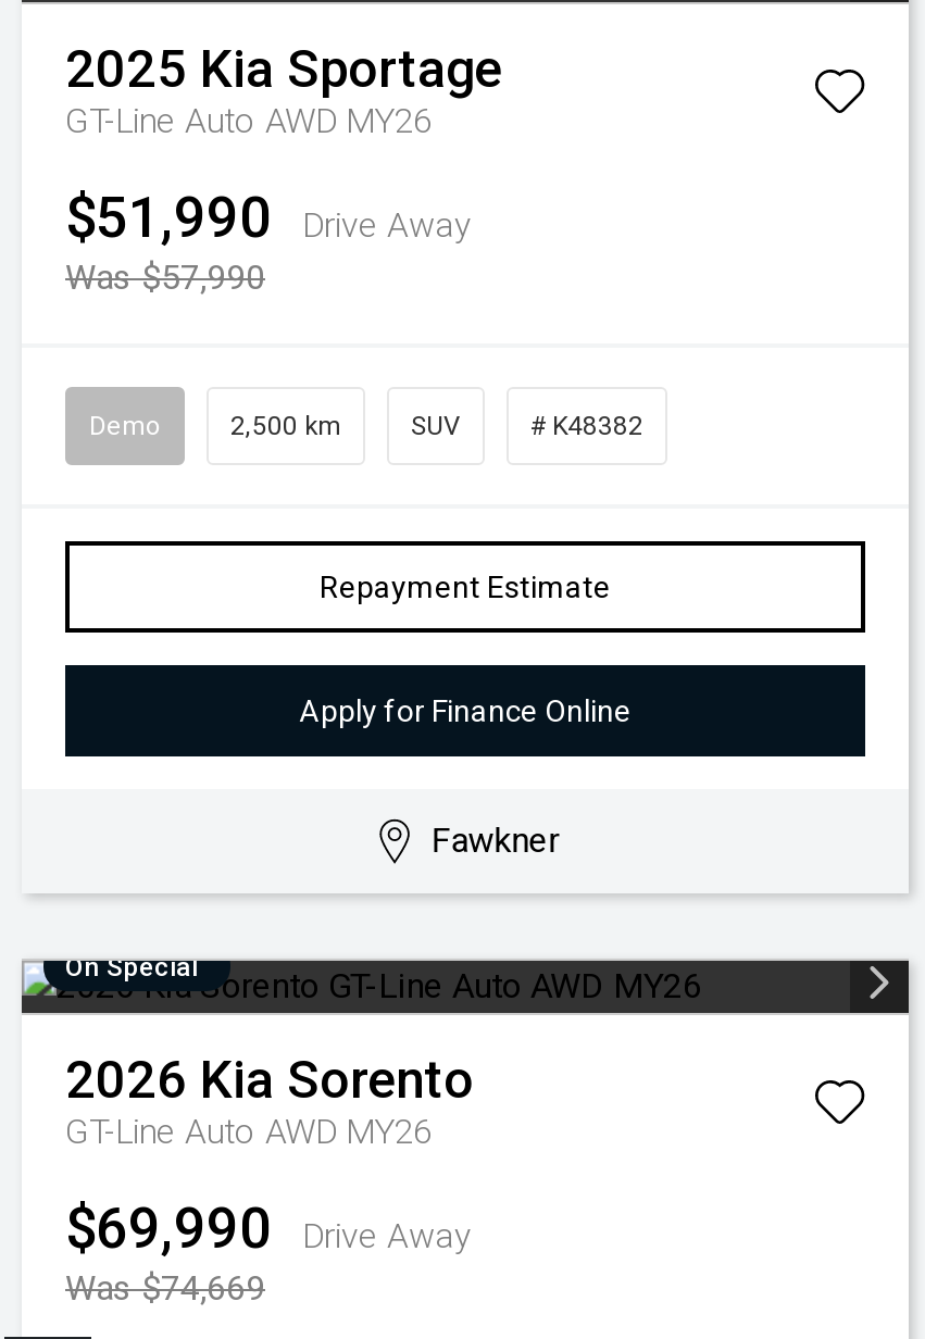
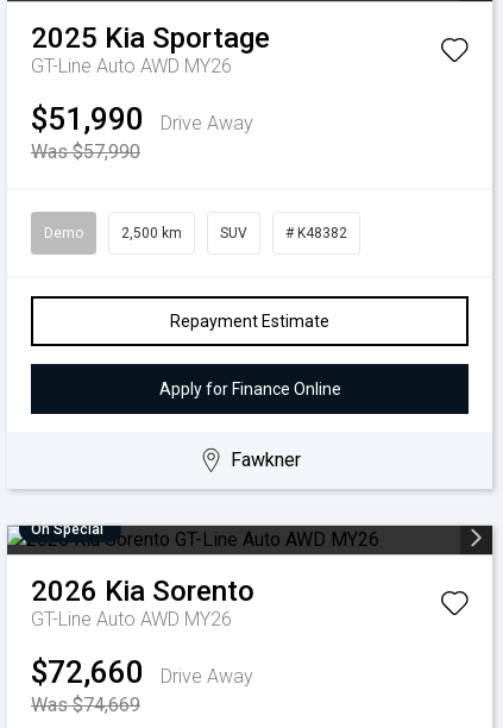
- $69,990 Drive Away
+ $72,660 Drive Away
